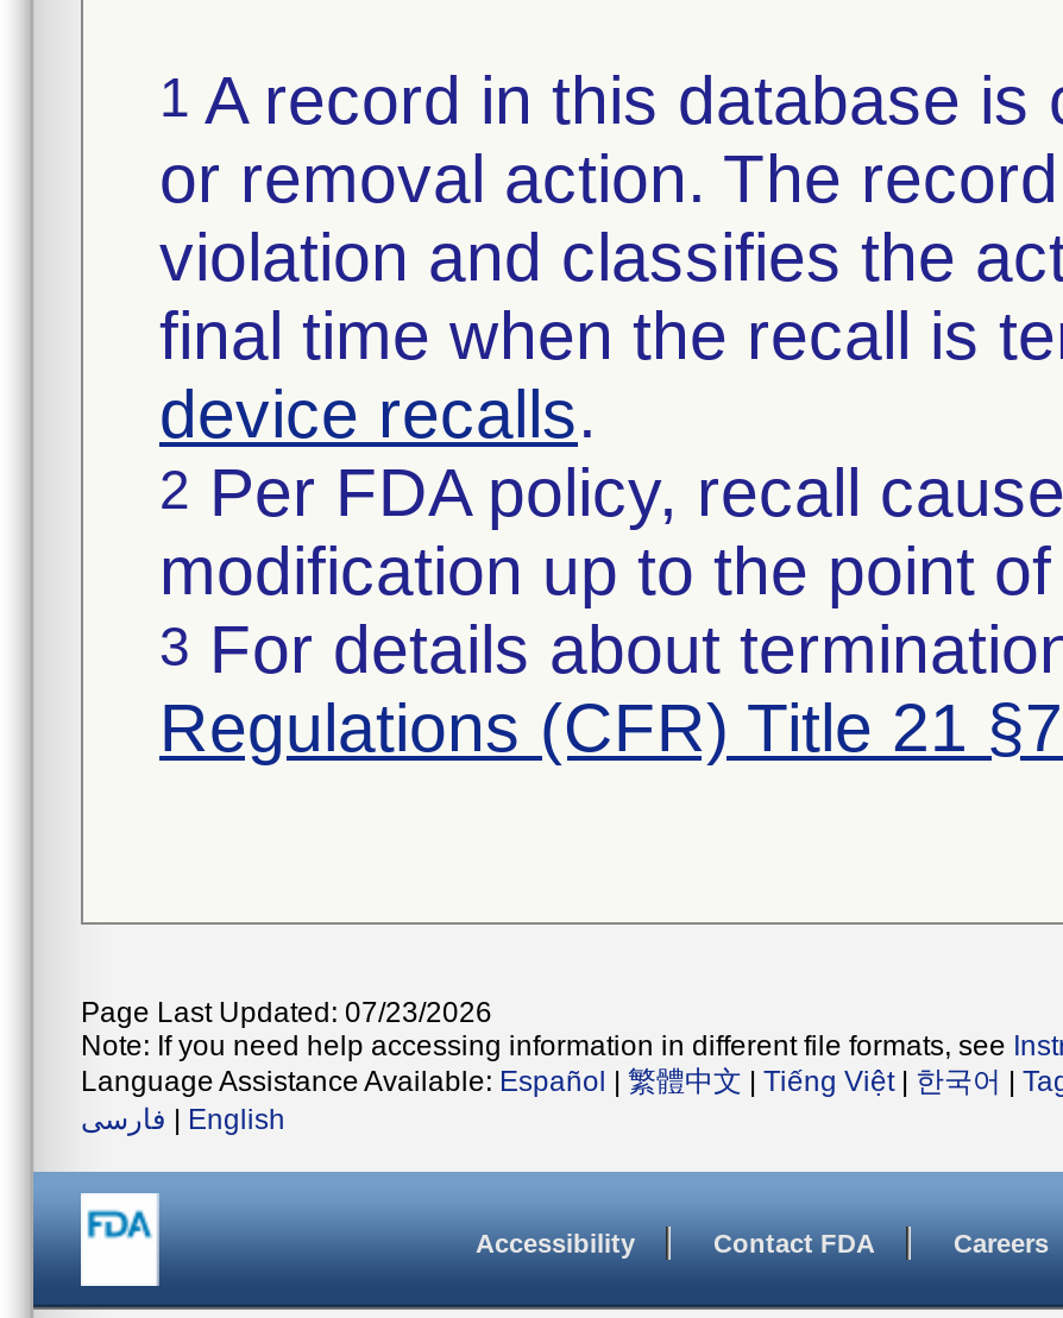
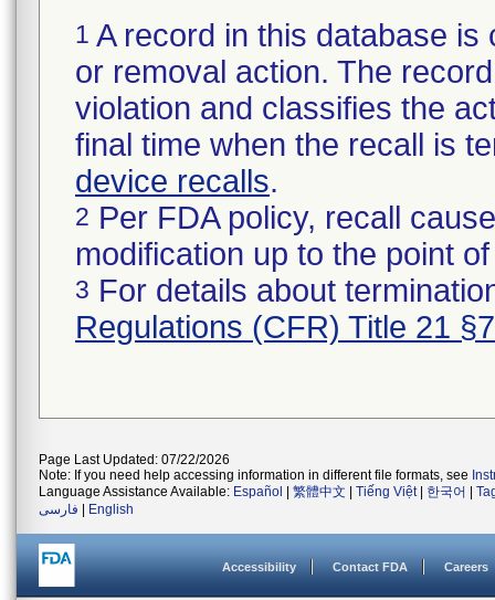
- Page Last Updated: 07/23/2026
+ Page Last Updated: 07/22/2026
